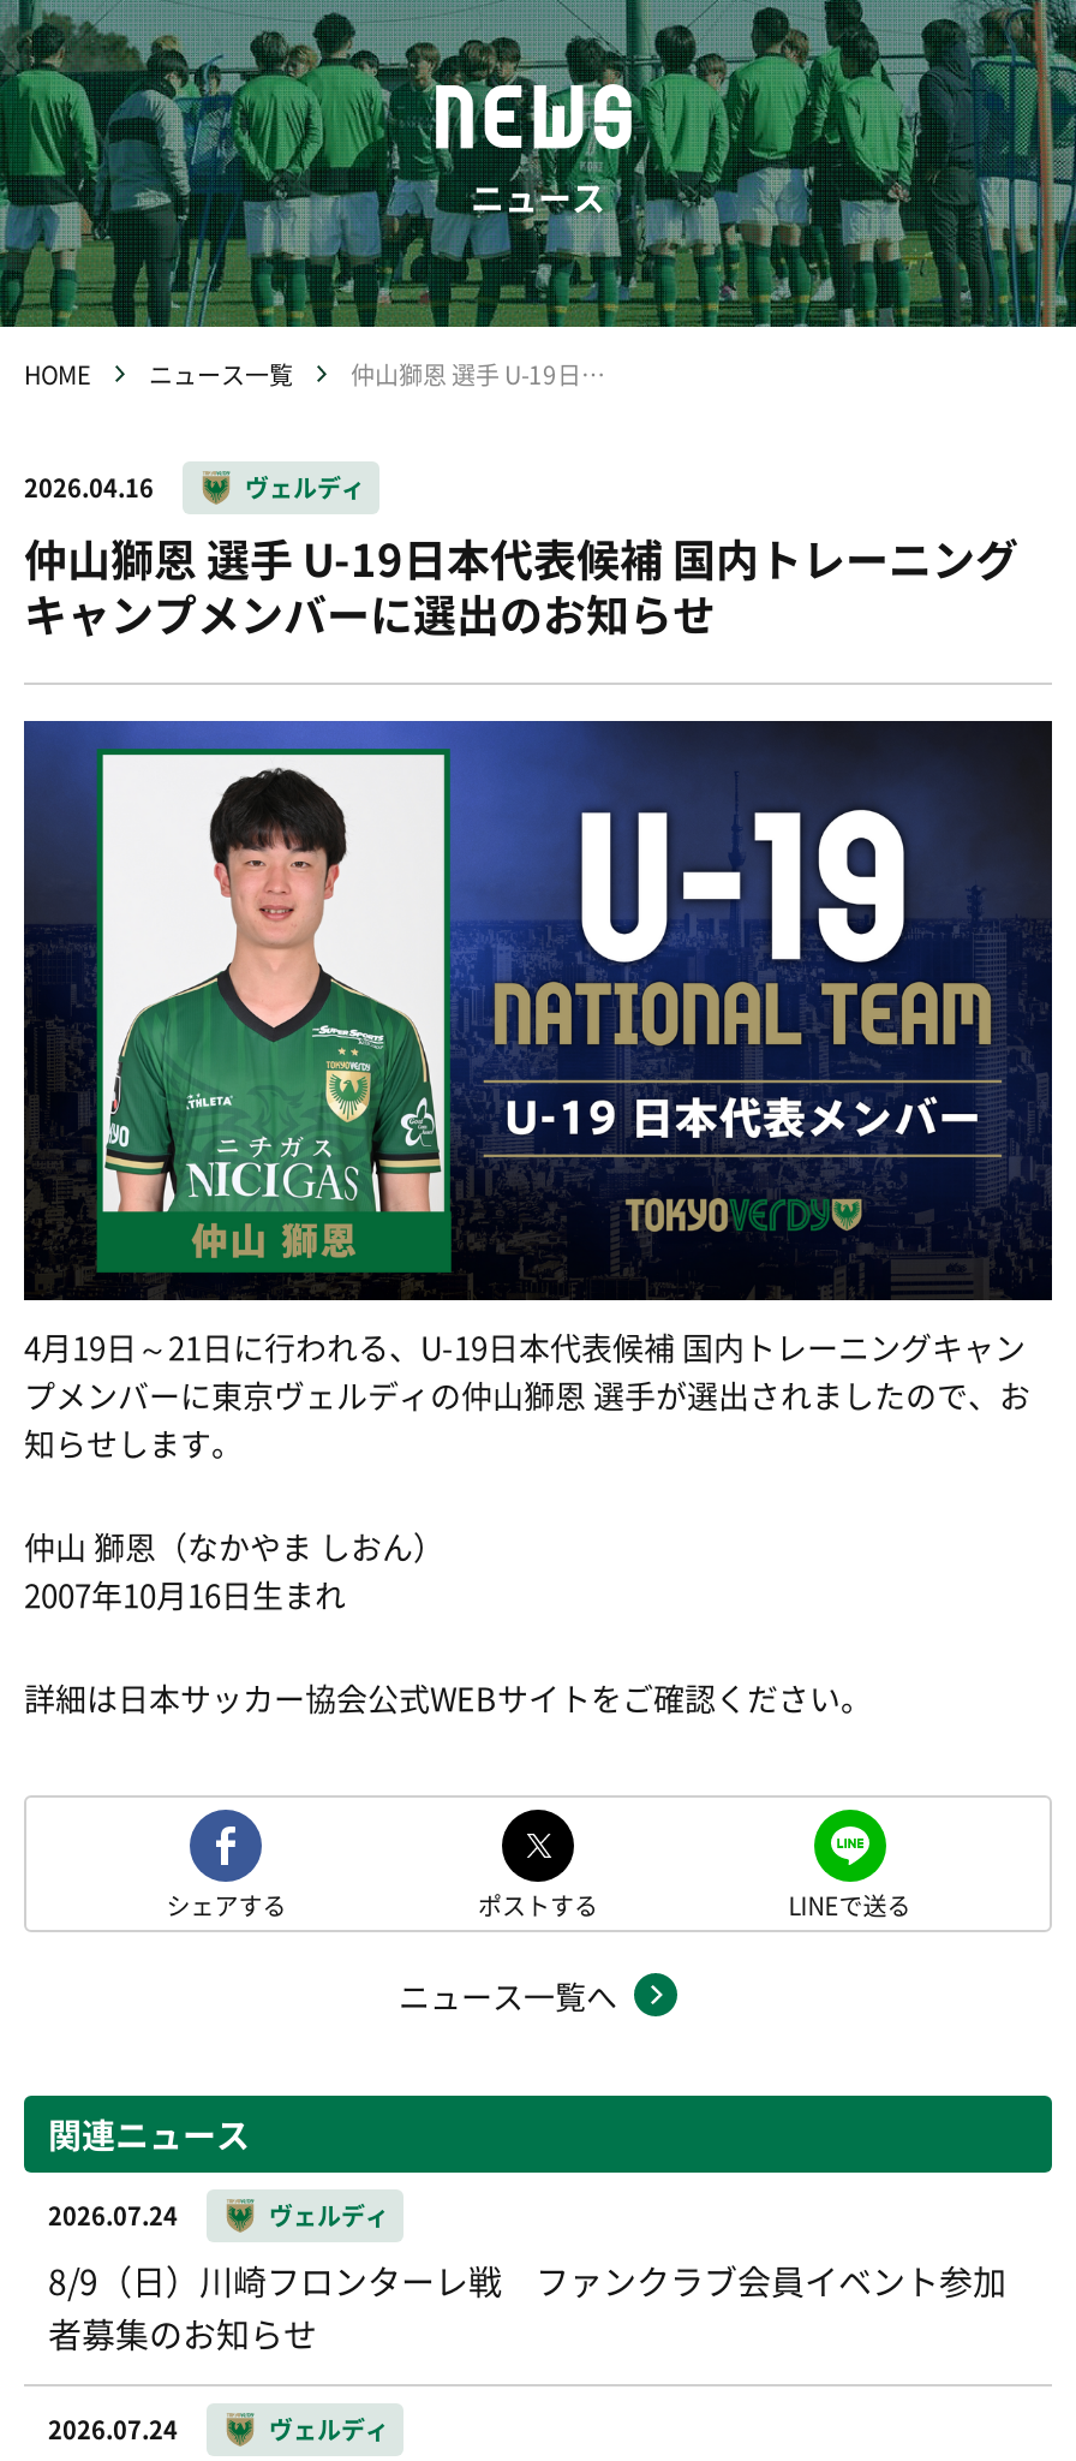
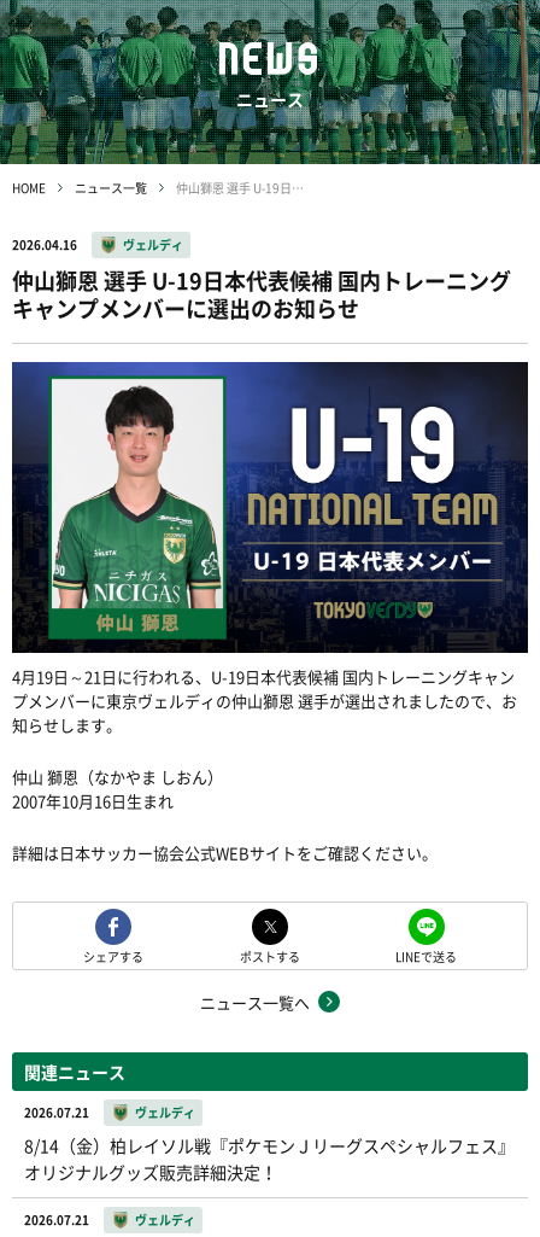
- 2026.07.24
+ 2026.07.21

- 8/9（日）川崎フロンターレ戦 ファンクラブ会員イベント参加
- 者募集のお知らせ
+ 8/14（金）柏レイソル戦『ポケモンＪリーグスペシャルフェス』
+ オリジナルグッズ販売詳細決定！

- 2026.07.24
+ 2026.07.21
